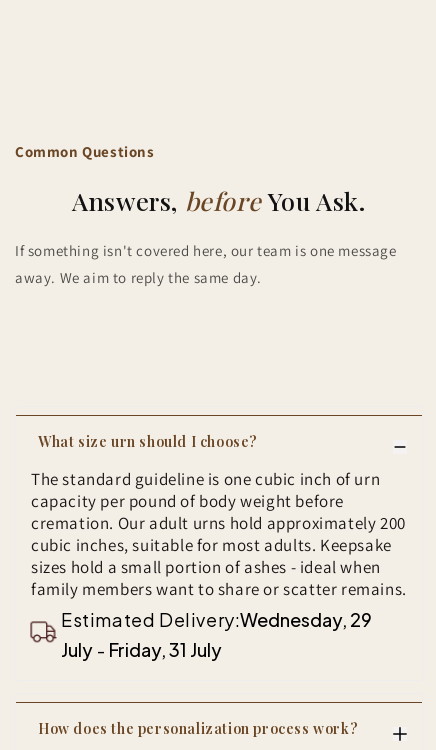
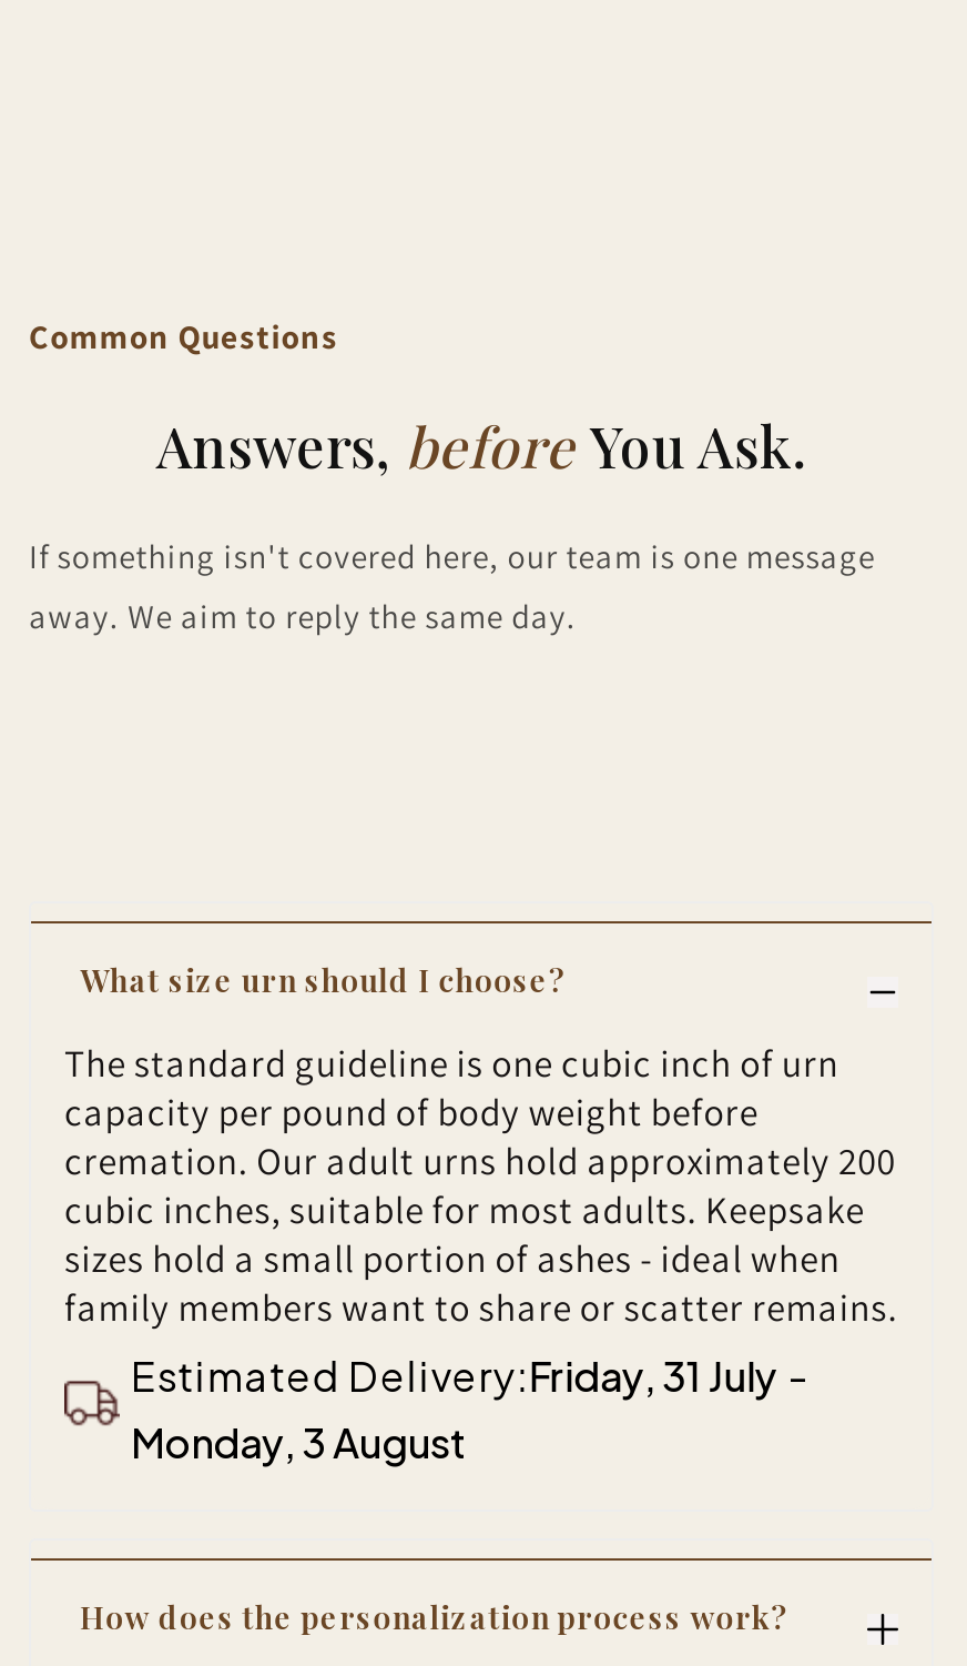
- Estimated Delivery:Wednesday, 29
- July - Friday, 31 July
+ Estimated Delivery:Friday, 31 July -
+ Monday, 3 August
